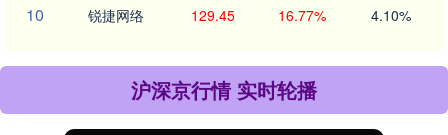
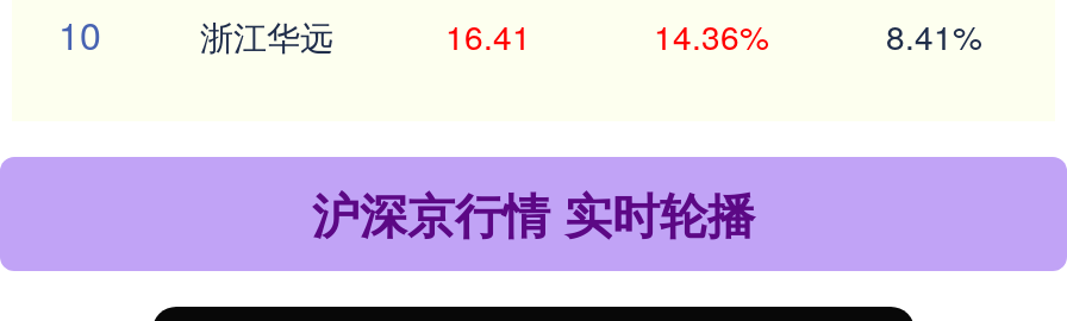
- 锐捷网络
- 129.45
- 16.77%
- 4.10%
+ 浙江华远
+ 16.41
+ 14.36%
+ 8.41%
